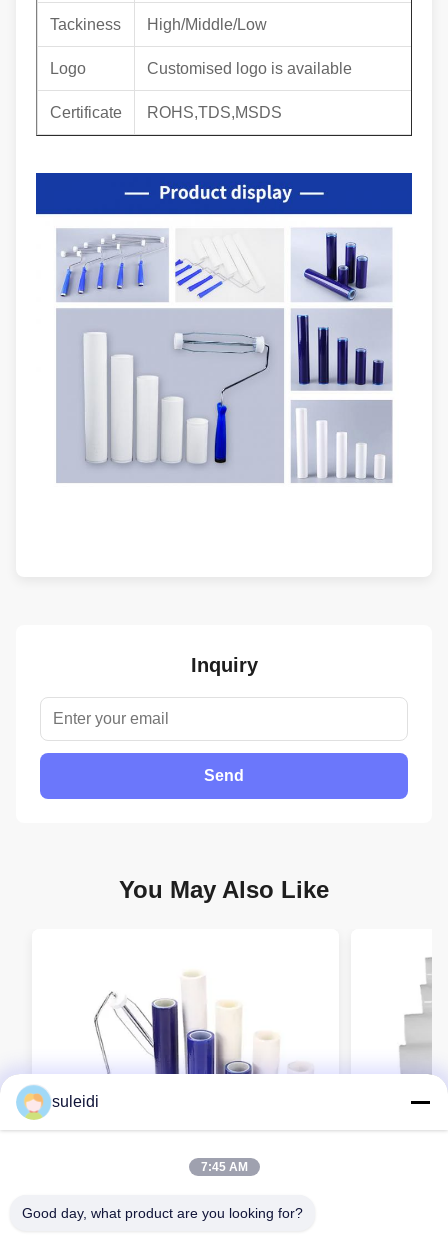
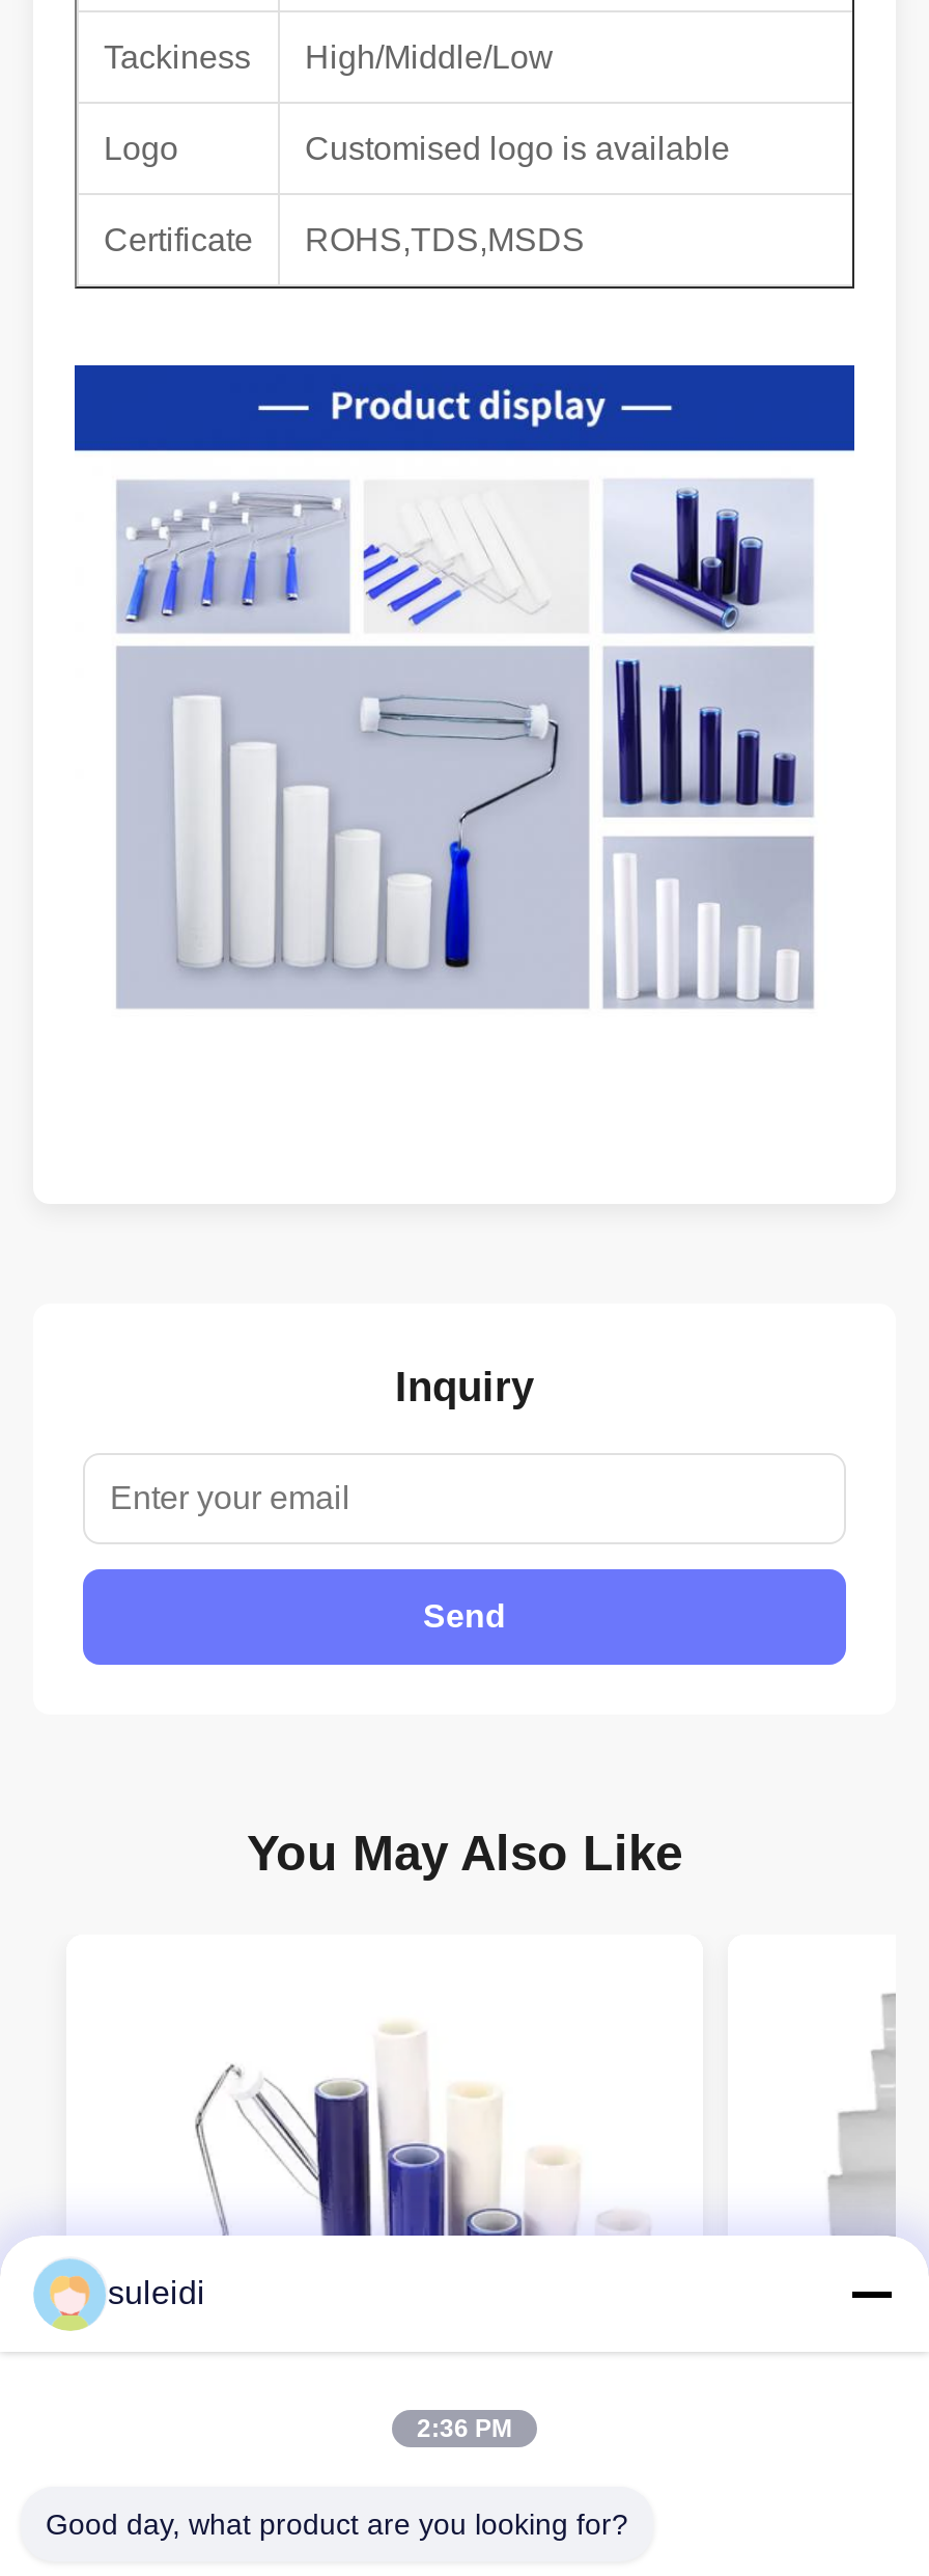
- 7:45 AM
+ 2:36 PM
